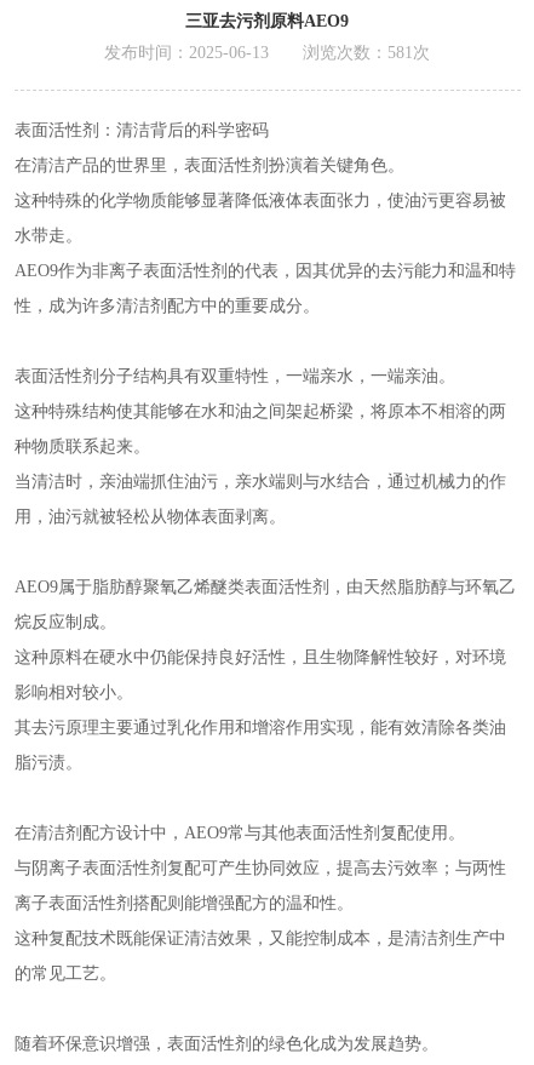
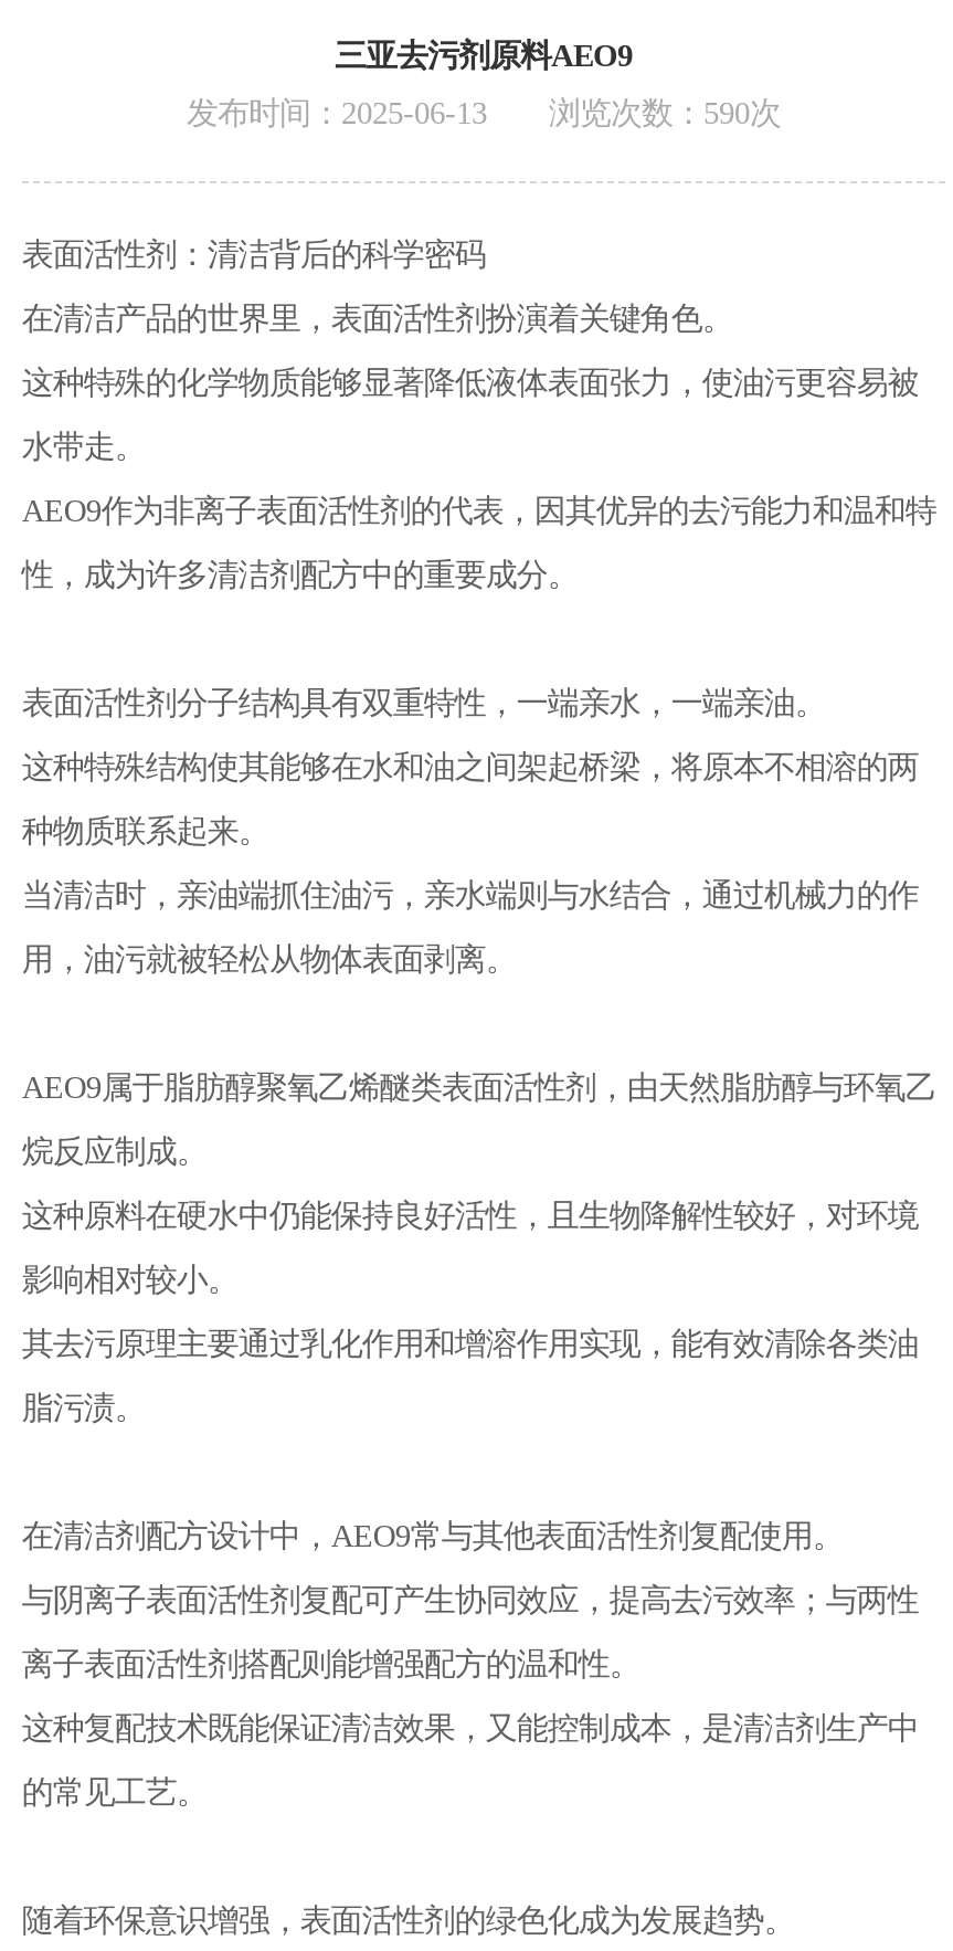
- 发布时间：2025-06-13 浏览次数：581次
+ 发布时间：2025-06-13 浏览次数：590次
